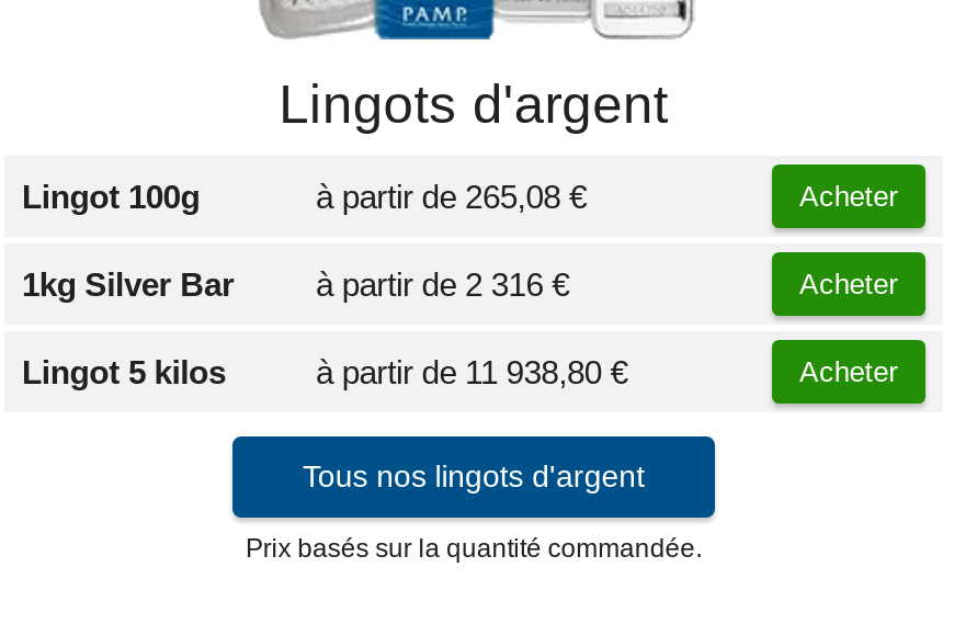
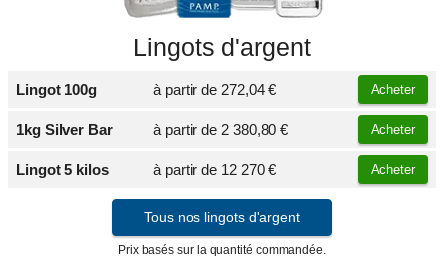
- à partir de 265,08 €
+ à partir de 272,04 €

- à partir de 2 316 €
+ à partir de 2 380,80 €

- à partir de 11 938,80 €
+ à partir de 12 270 €
